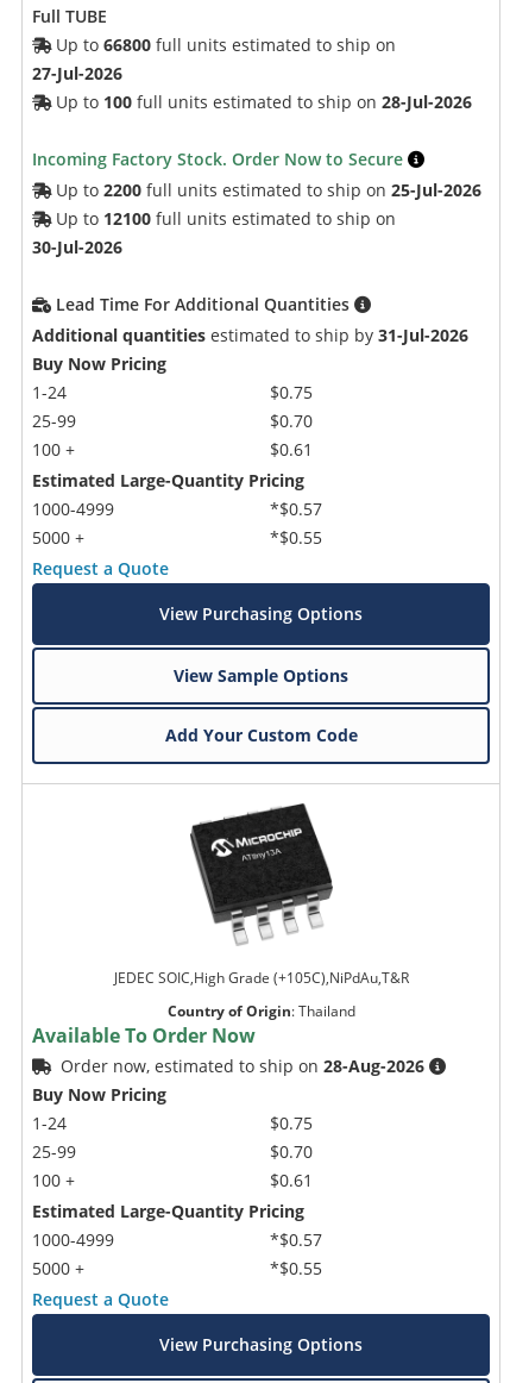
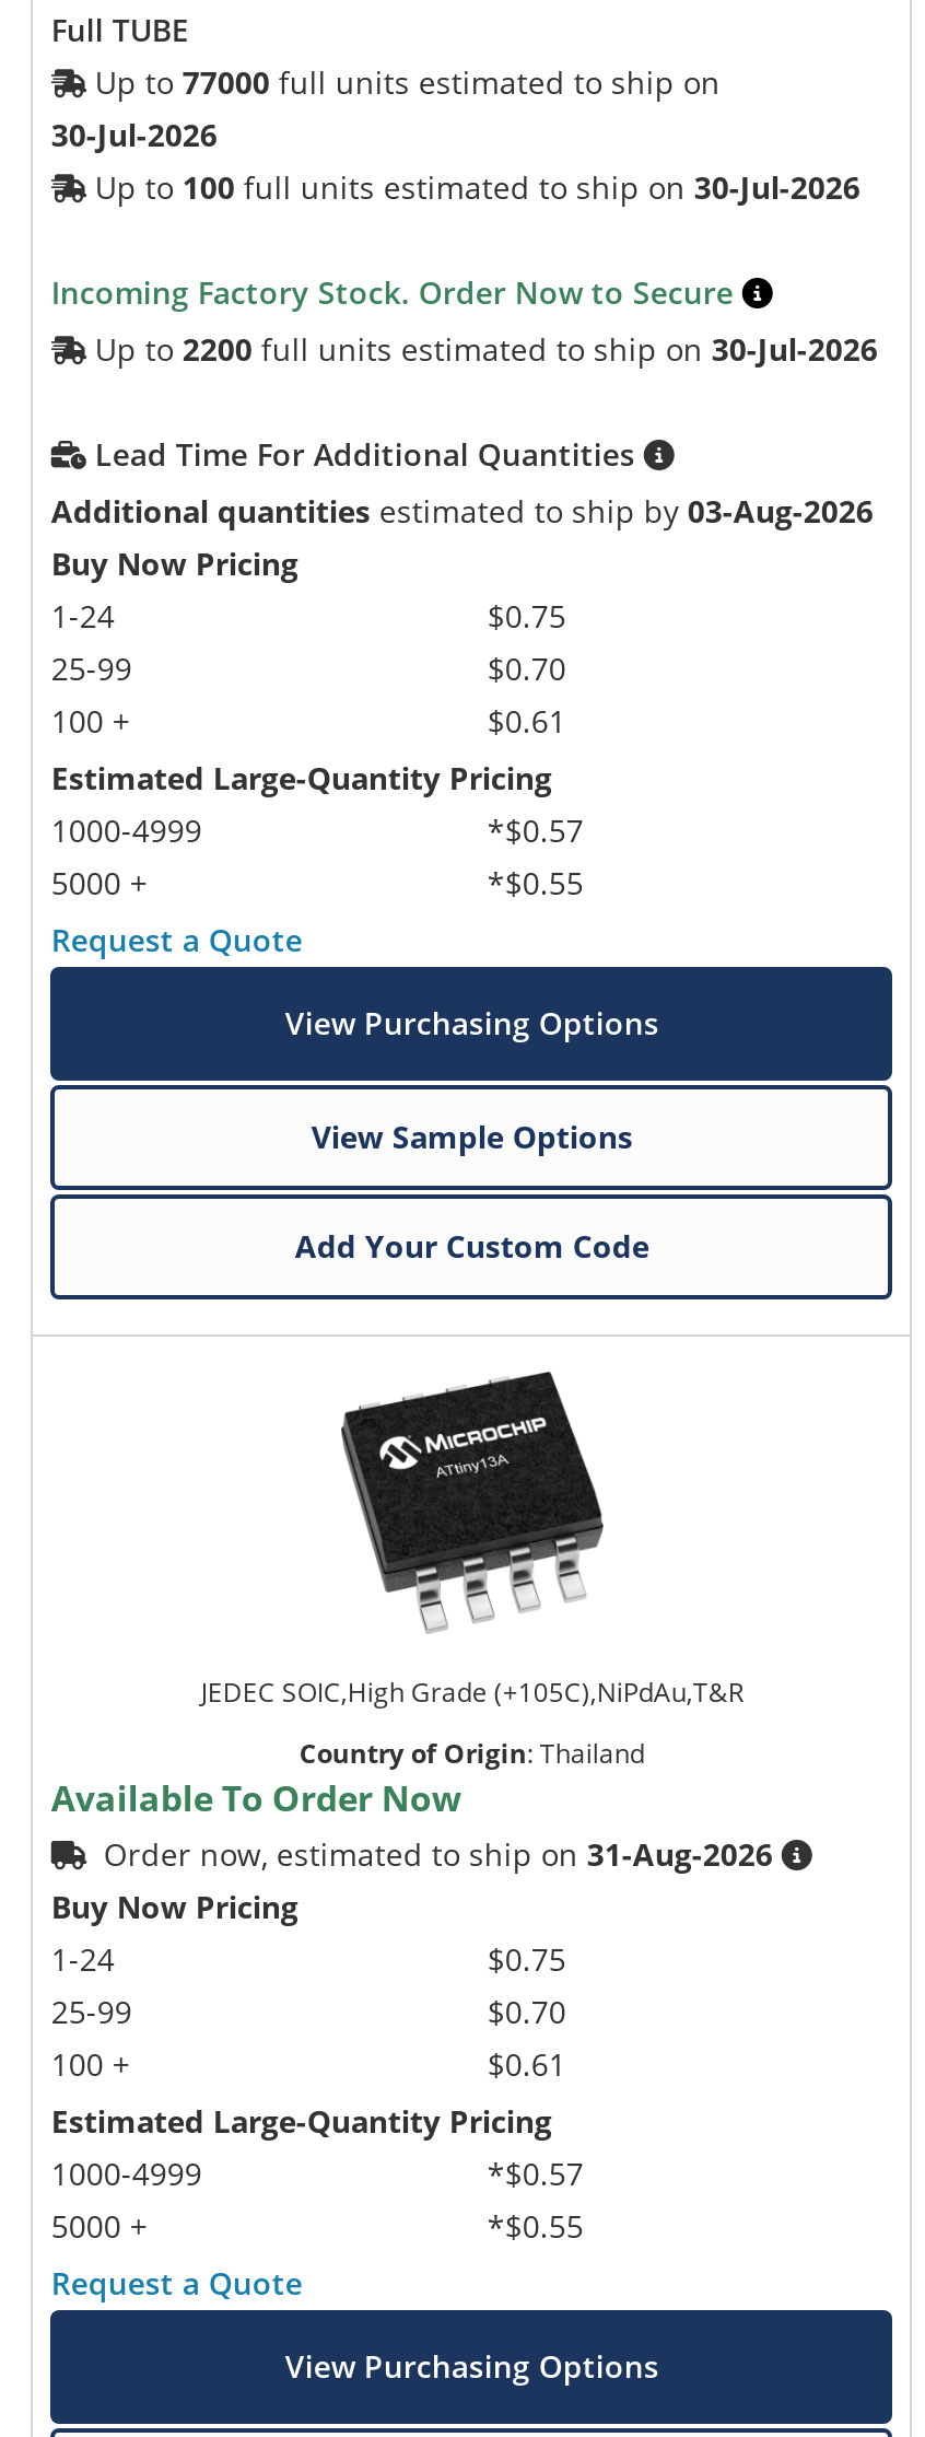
- Up to 66800 full units estimated to ship on
- 27-Jul-2026
- Up to 100 full units estimated to ship on 28-Jul-2026
+ Up to 77000 full units estimated to ship on
+ 30-Jul-2026
+ Up to 100 full units estimated to ship on 30-Jul-2026

- Up to 2200 full units estimated to ship on 25-Jul-2026
- Up to 12100 full units estimated to ship on
- 30-Jul-2026
+ Up to 2200 full units estimated to ship on 30-Jul-2026

- Additional quantities estimated to ship by 31-Jul-2026
+ Additional quantities estimated to ship by 03-Aug-2026

- Order now, estimated to ship on 28-Aug-2026
+ Order now, estimated to ship on 31-Aug-2026
